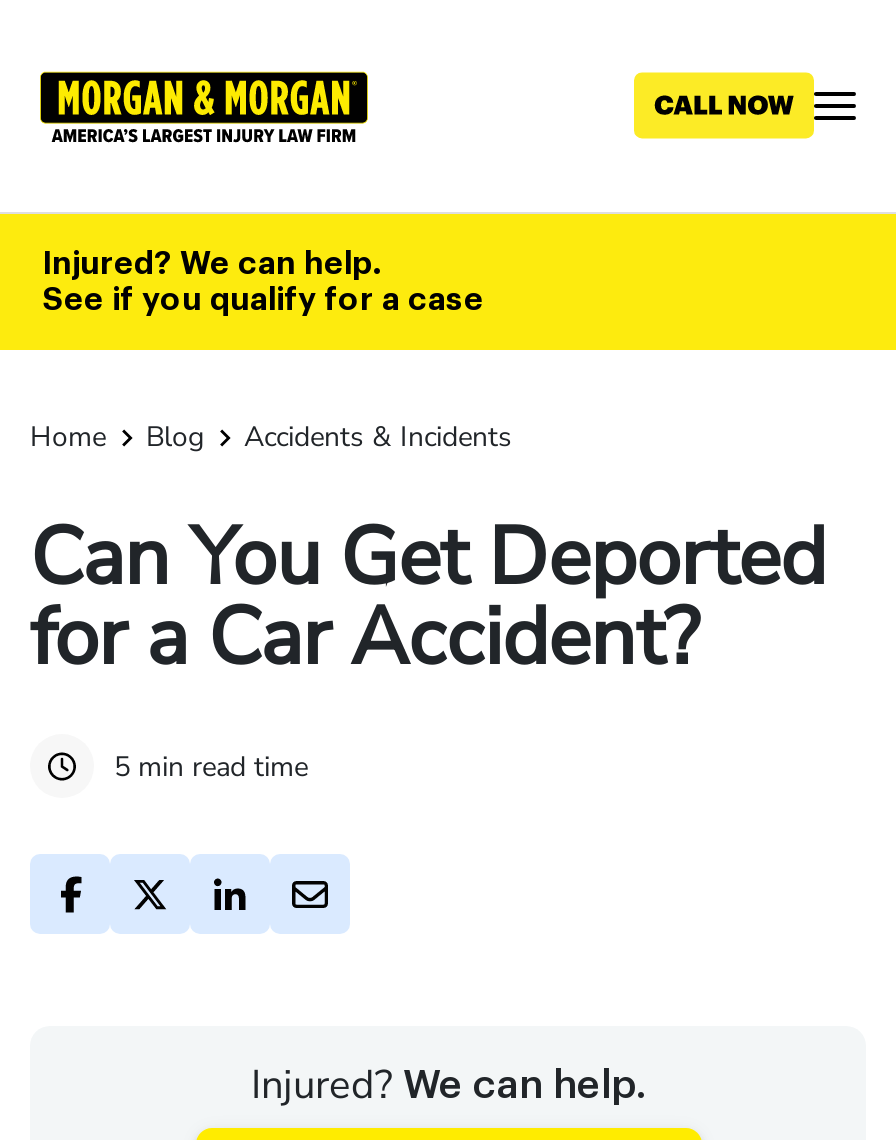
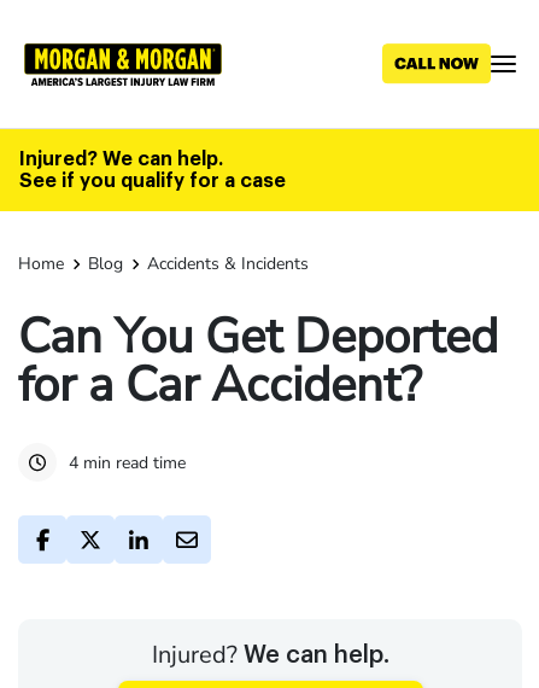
- 5 min read time
+ 4 min read time
